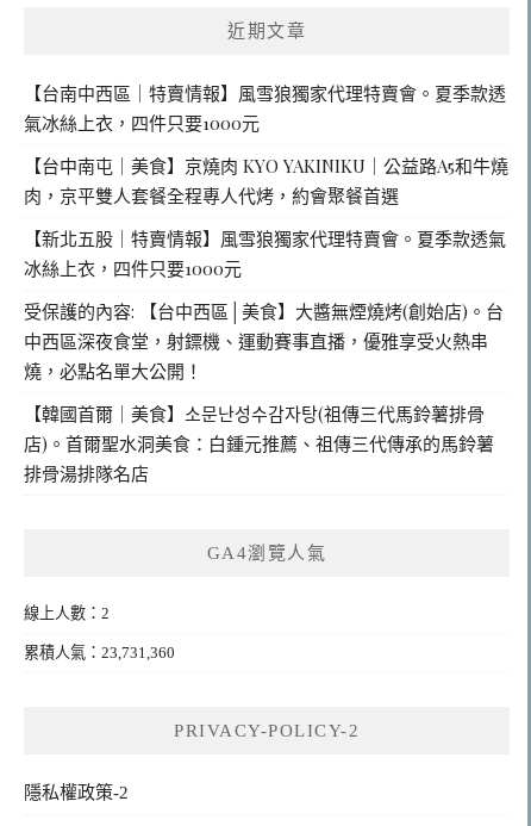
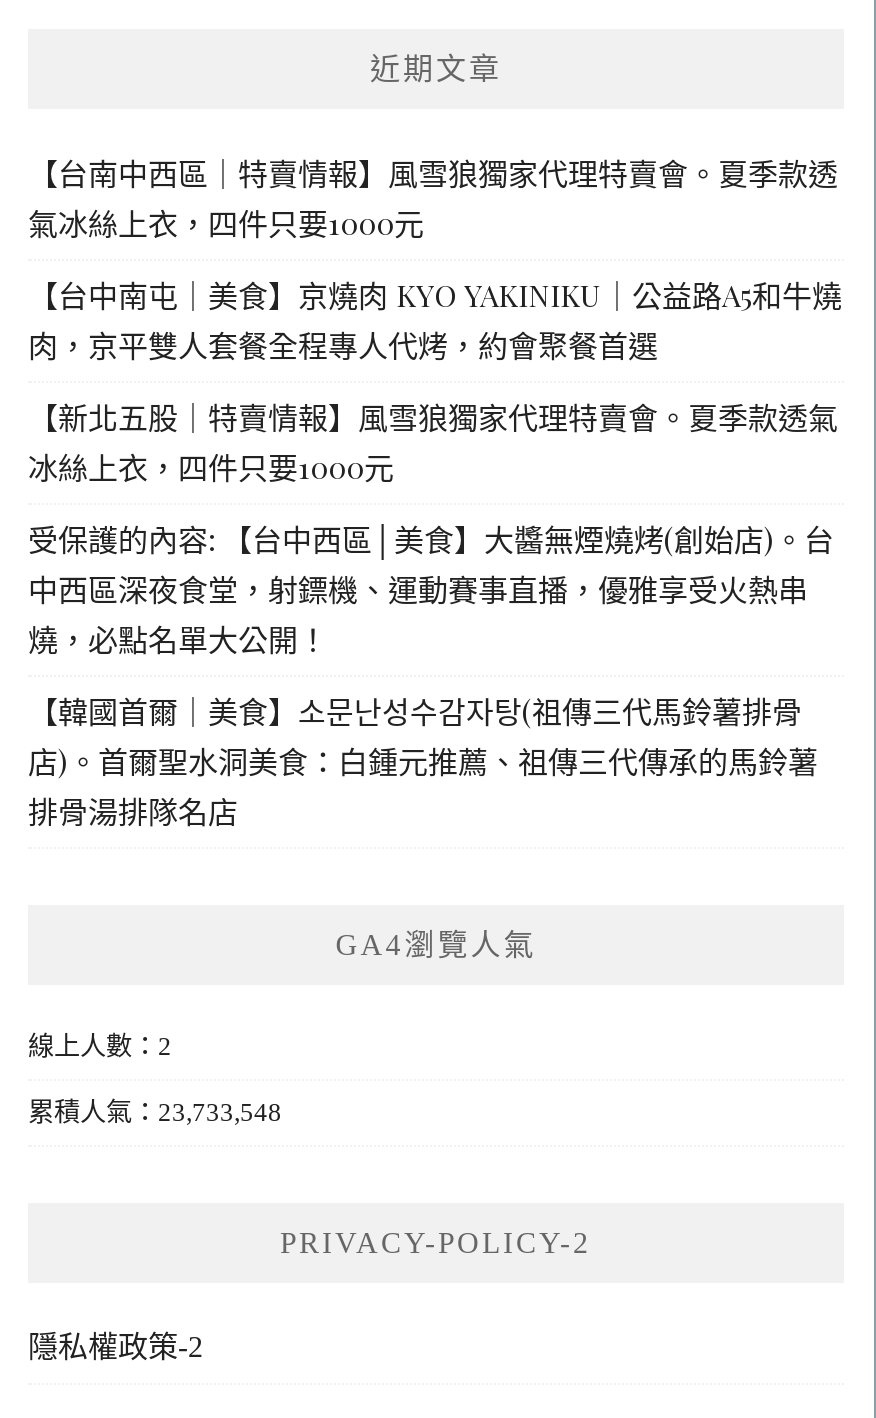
- 累積人氣：23,731,360
+ 累積人氣：23,733,548
